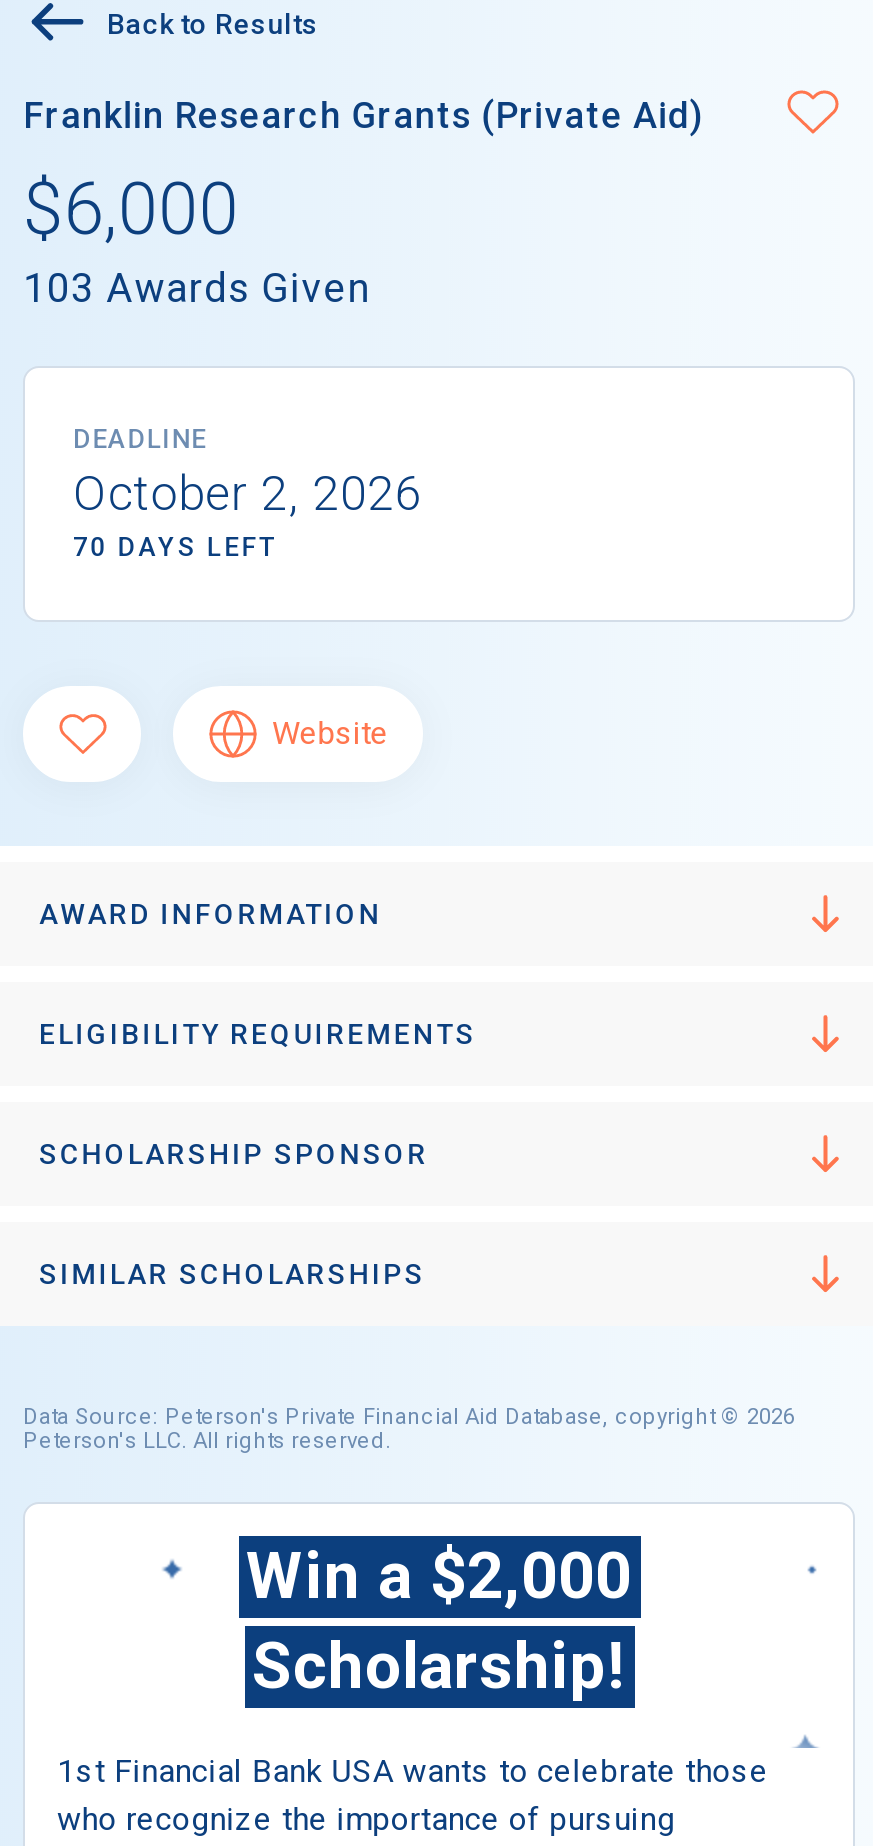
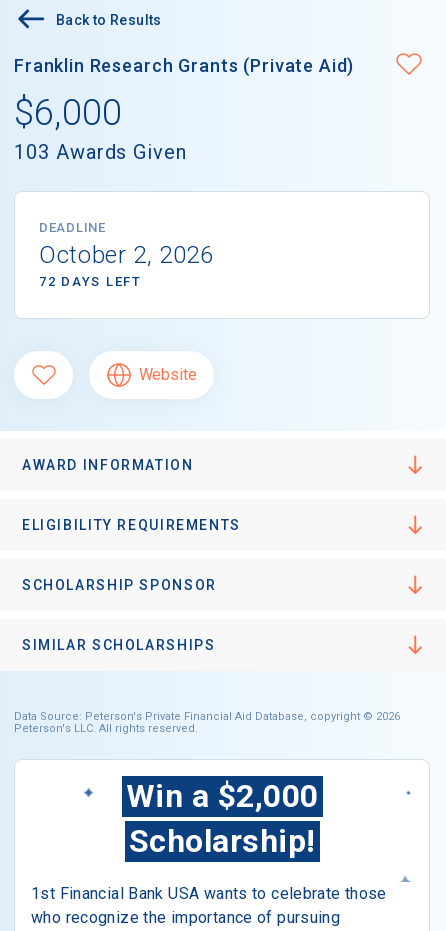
- 70 DAYS LEFT
+ 72 DAYS LEFT
